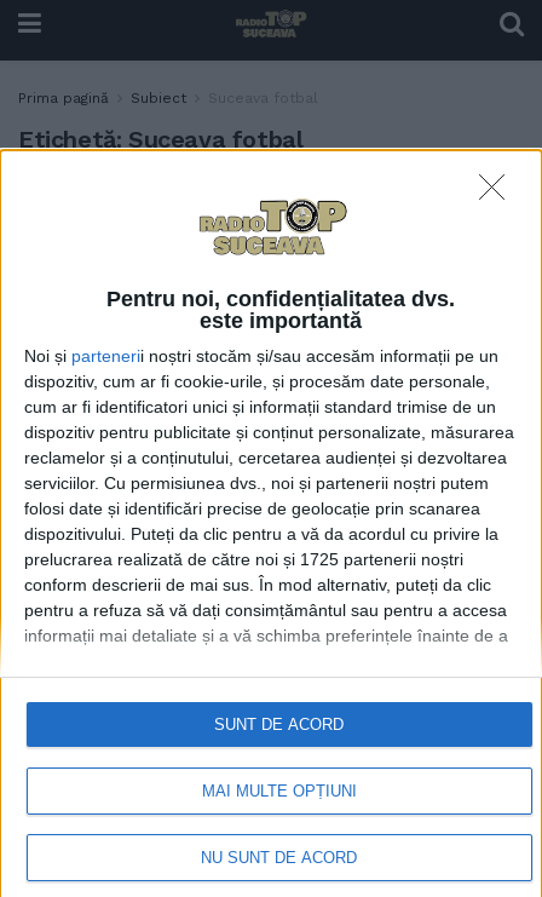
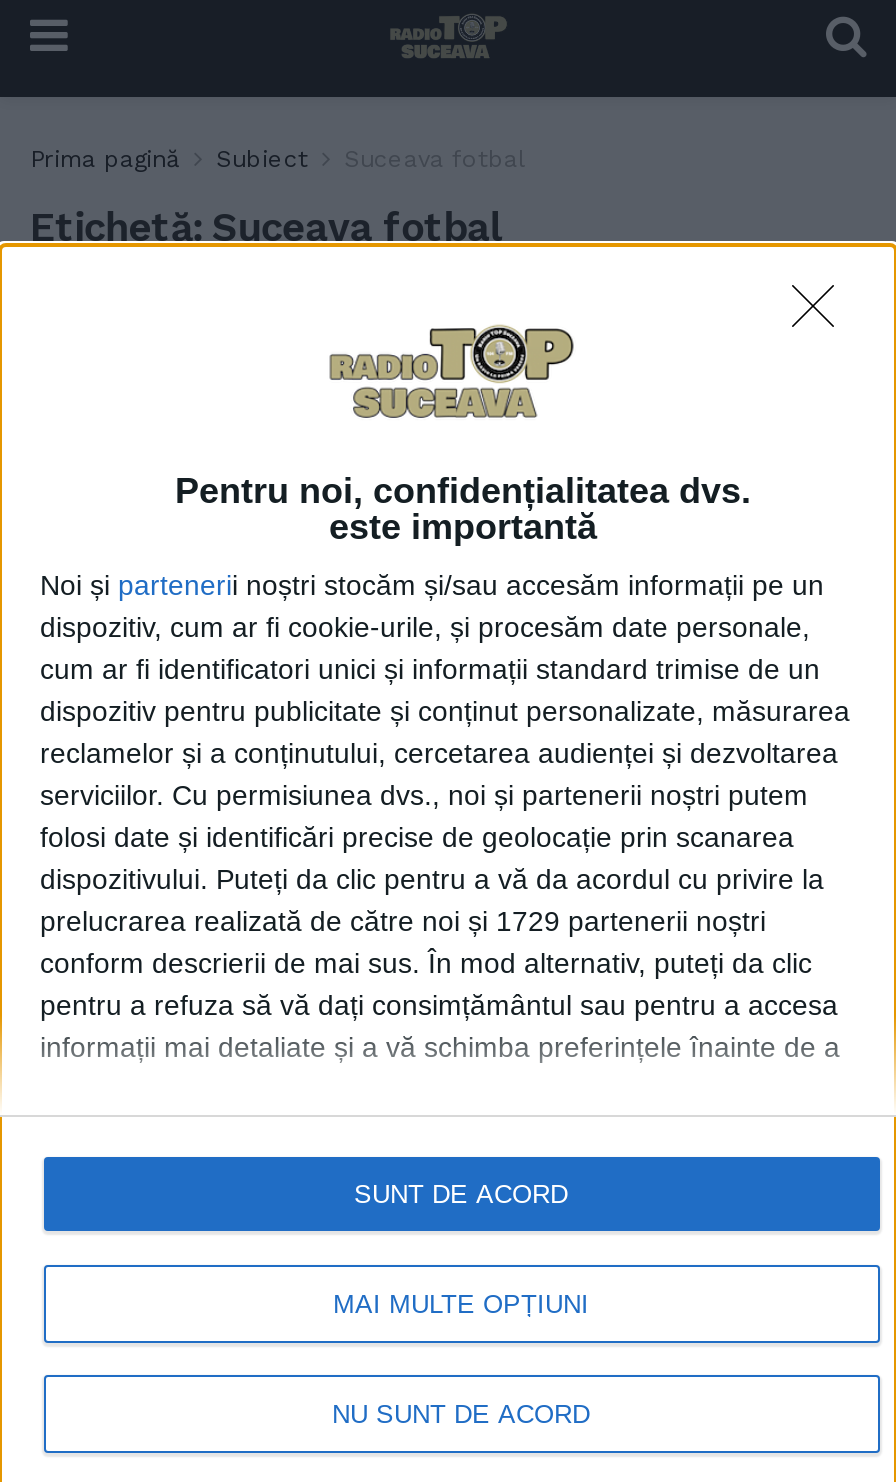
- prelucrarea realizată de către noi și 1725 partenerii noștri
+ prelucrarea realizată de către noi și 1729 partenerii noștri
